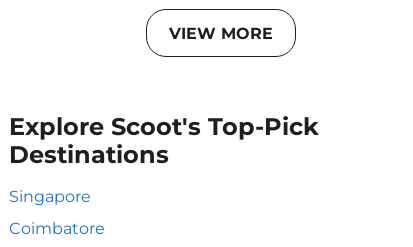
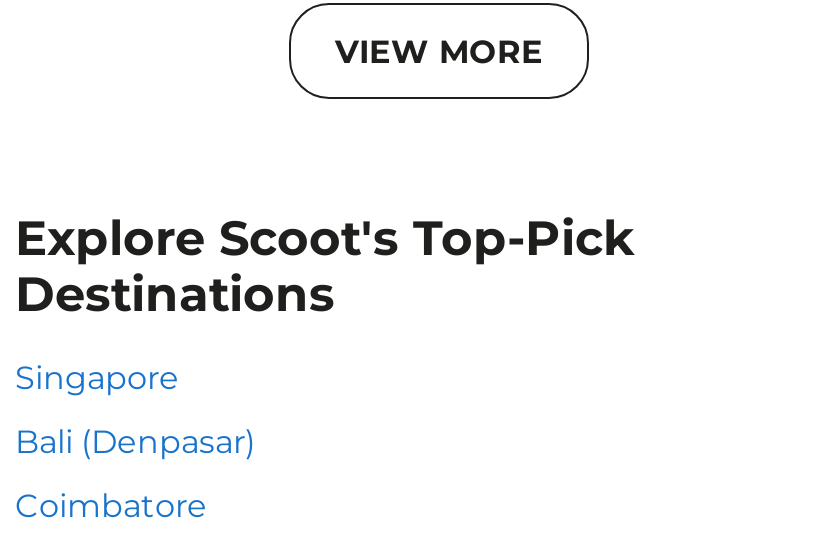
+ Bali (Denpasar)
